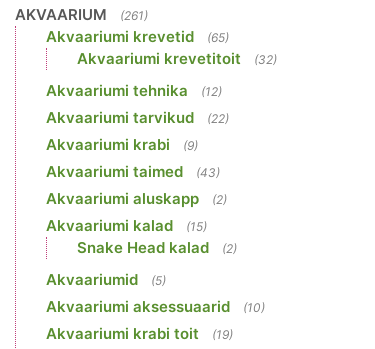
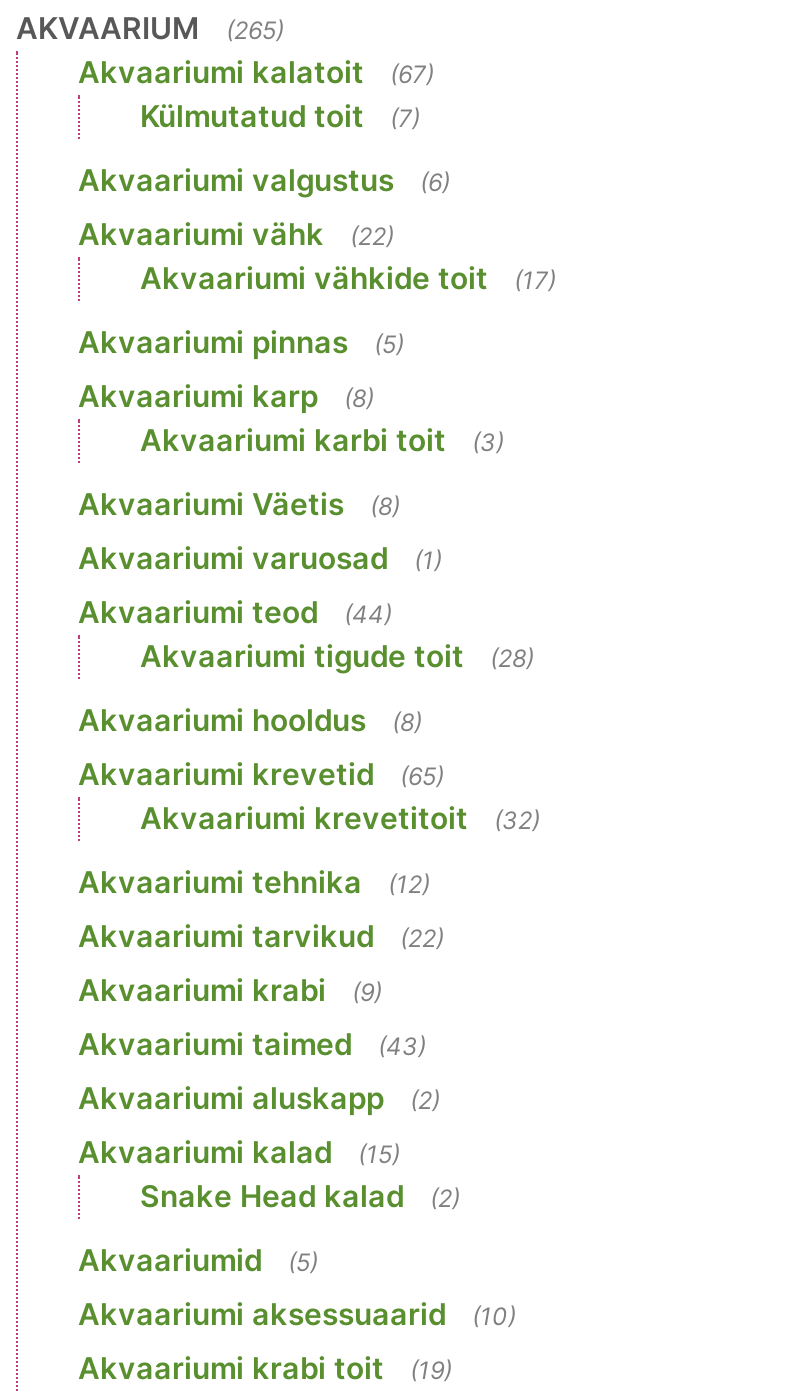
- (261)
+ (265)
+ Akvaariumi kalatoit
+ (67)
+ Külmutatud toit
+ (7)
+ Akvaariumi valgustus
+ (6)
+ Akvaariumi vähk
+ (22)
+ Akvaariumi vähkide toit
+ (17)
+ Akvaariumi pinnas
+ (5)
+ Akvaariumi karp
+ (8)
+ Akvaariumi karbi toit
+ (3)
+ Akvaariumi Väetis
+ (8)
+ Akvaariumi varuosad
+ (1)
+ Akvaariumi teod
+ (44)
+ Akvaariumi tigude toit
+ (28)
+ Akvaariumi hooldus
+ (8)
